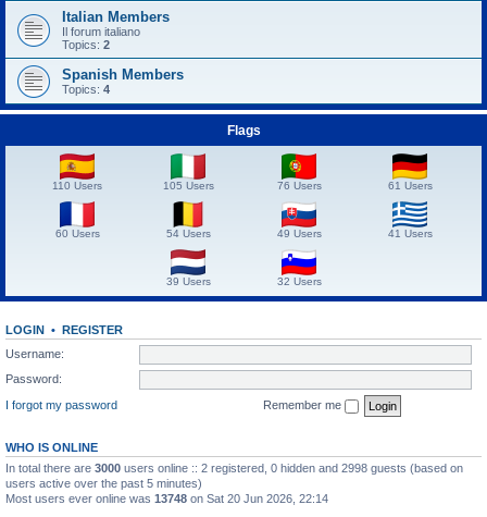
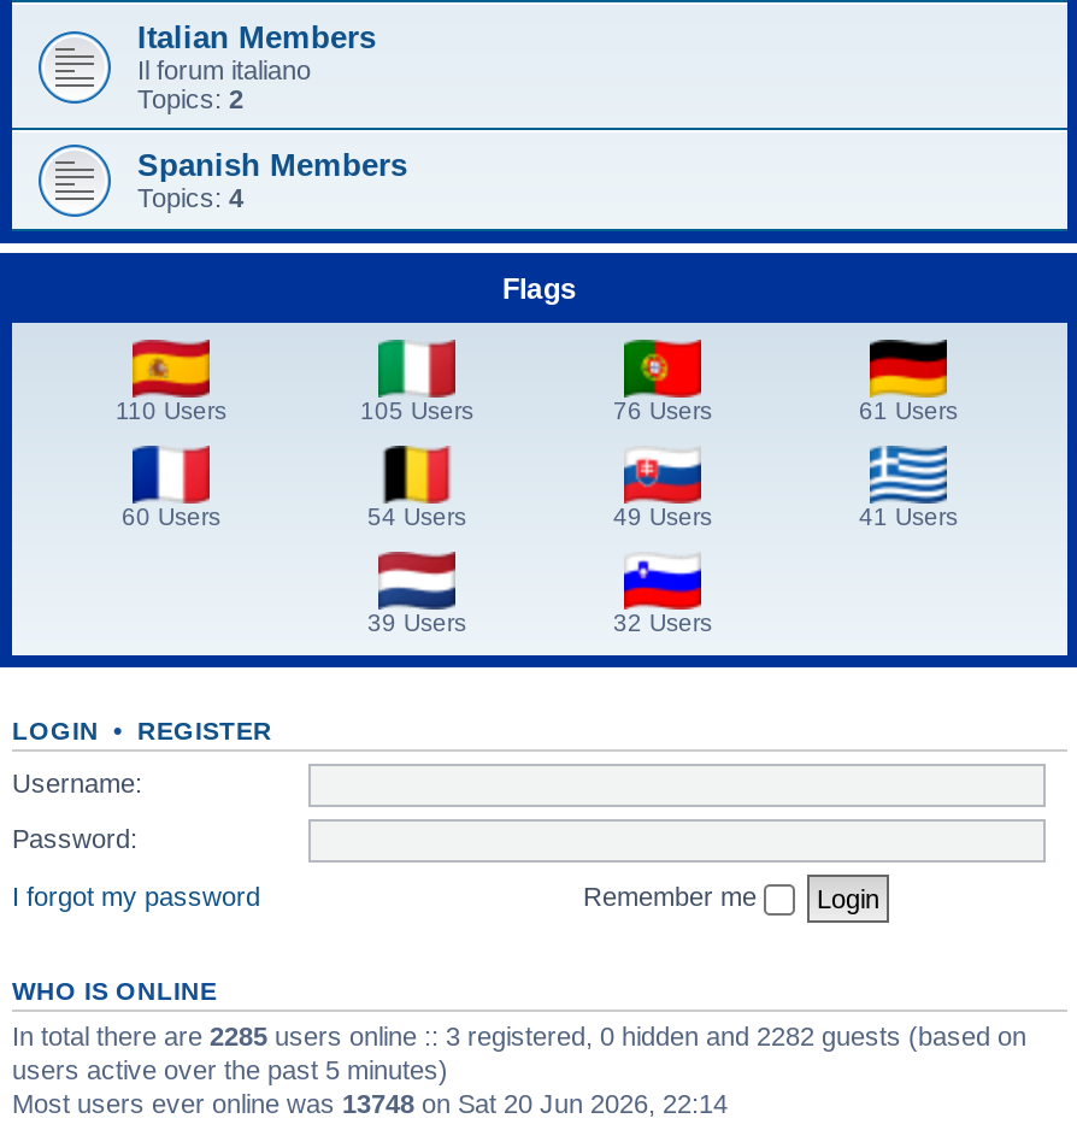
- In total there are 3000 users online :: 2 registered, 0 hidden and 2998 guests (based on
+ In total there are 2285 users online :: 3 registered, 0 hidden and 2282 guests (based on
